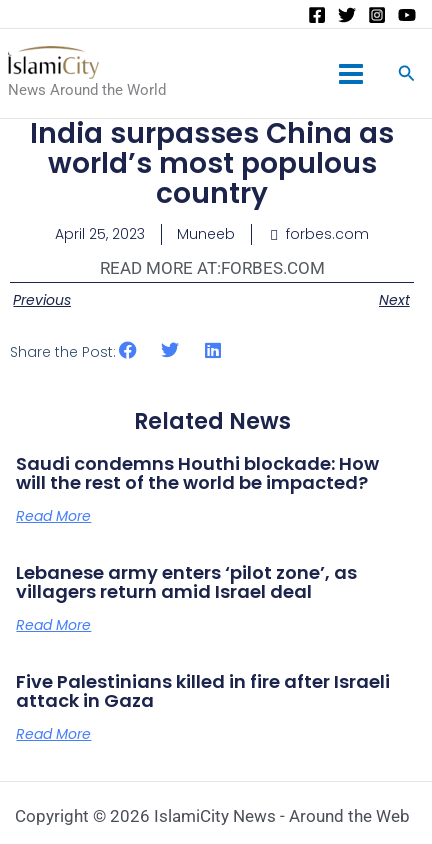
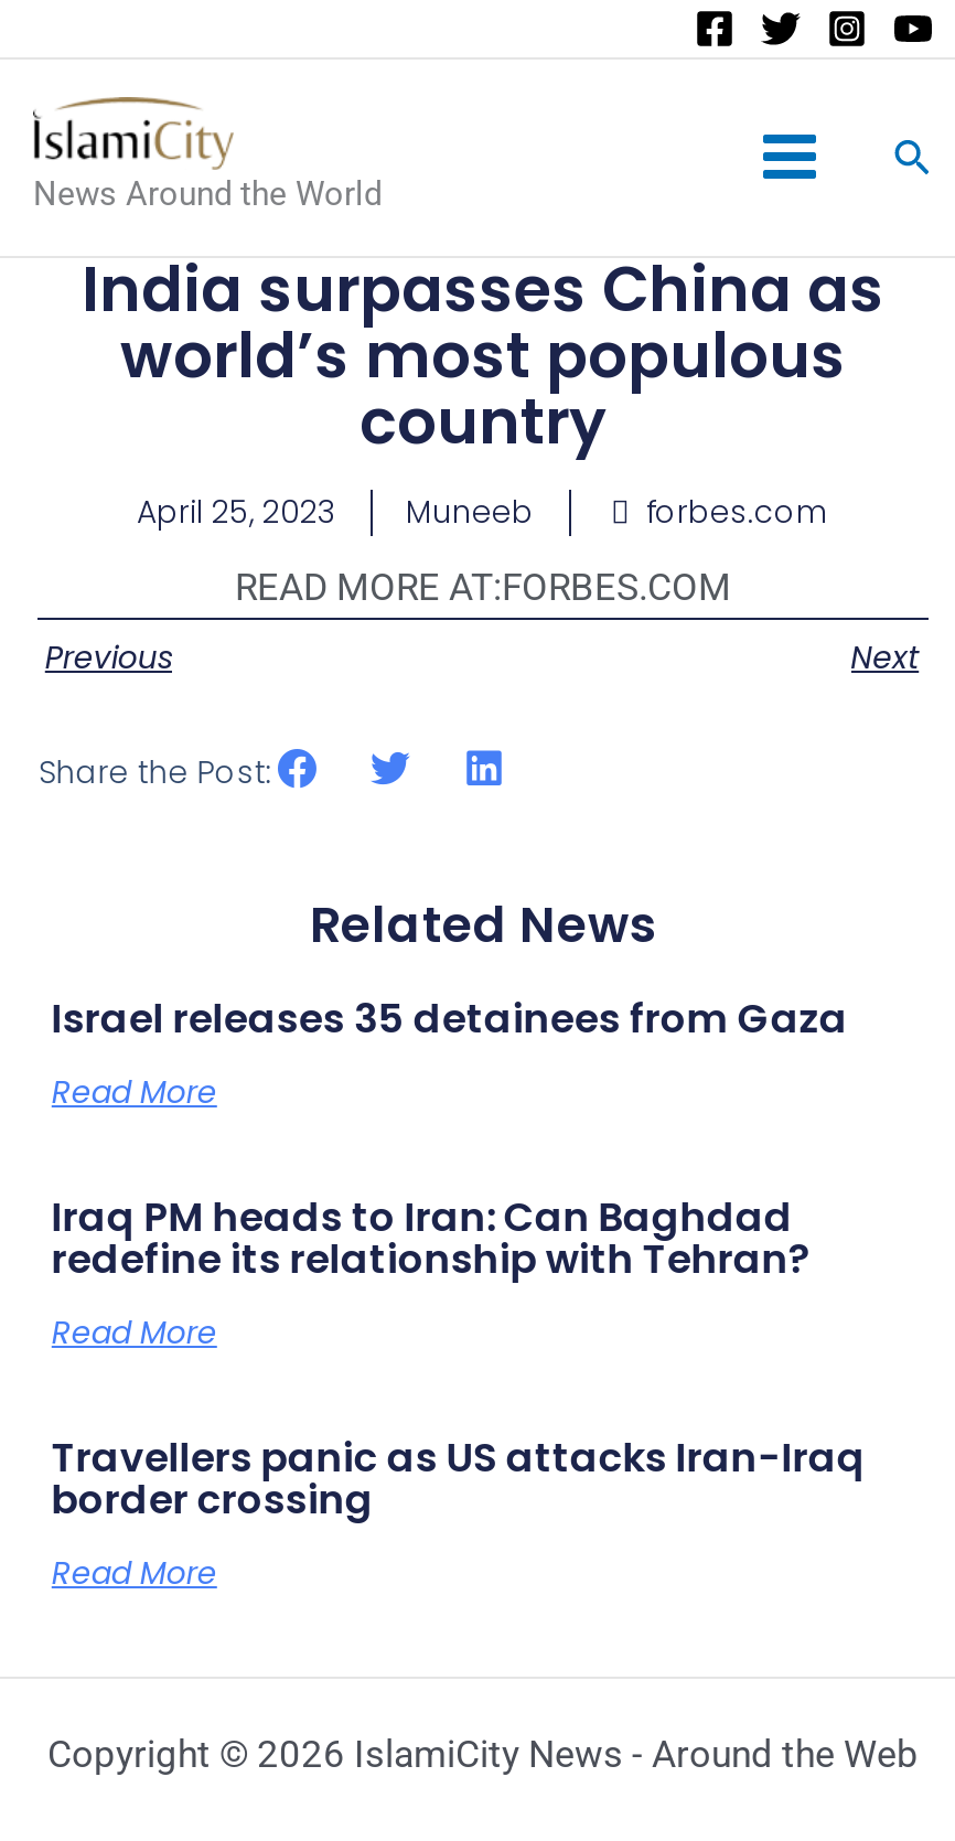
- Saudi condemns Houthi blockade: How
- will the rest of the world be impacted?
+ Israel releases 35 detainees from Gaza

- Lebanese army enters ‘pilot zone’, as
- villagers return amid Israel deal
+ Iraq PM heads to Iran: Can Baghdad
+ redefine its relationship with Tehran?

- Five Palestinians killed in fire after Israeli
- attack in Gaza
+ Travellers panic as US attacks Iran-Iraq
+ border crossing
